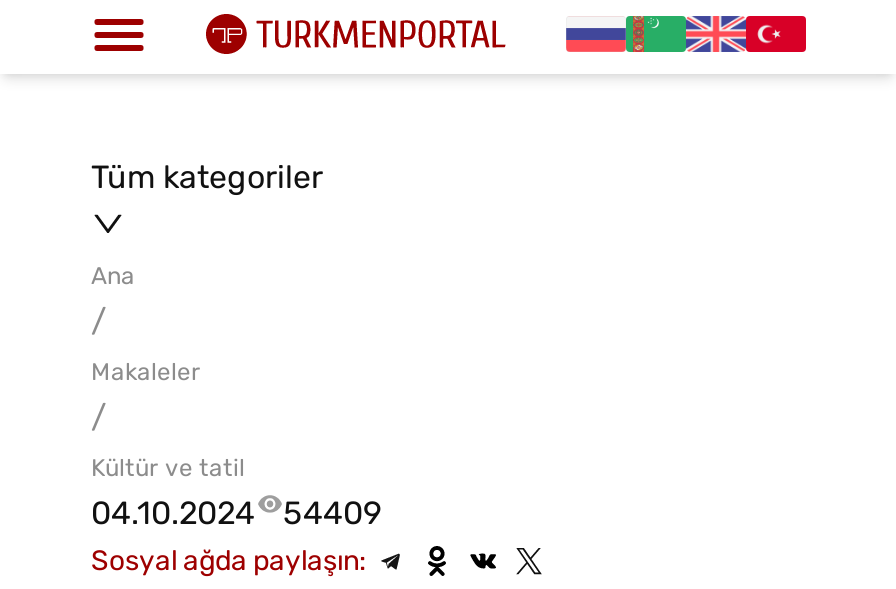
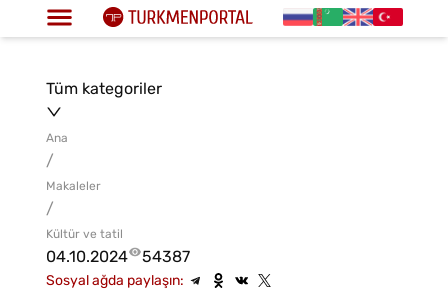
- 04.10.2024 54409
+ 04.10.2024 54387
